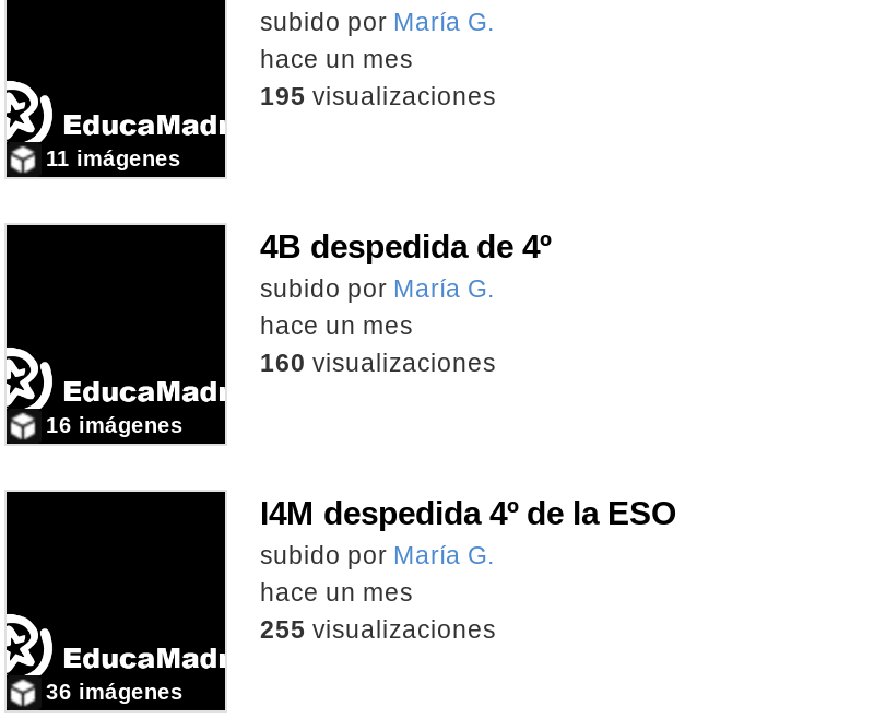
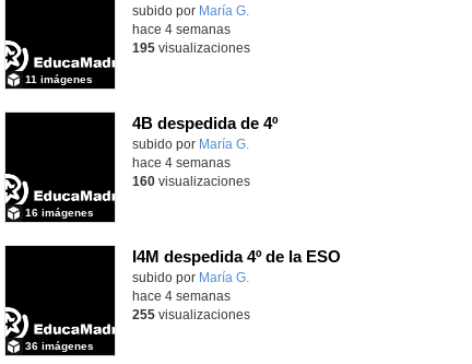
- hace un mes
+ hace 4 semanas

- hace un mes
+ hace 4 semanas

- hace un mes
+ hace 4 semanas
